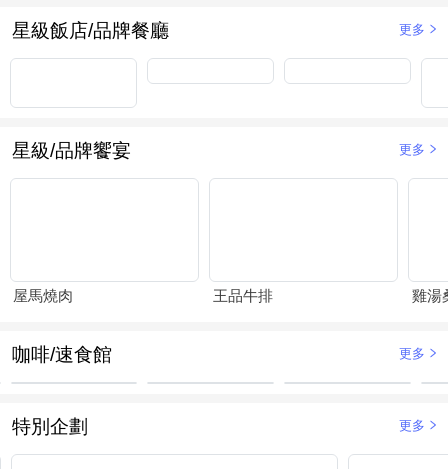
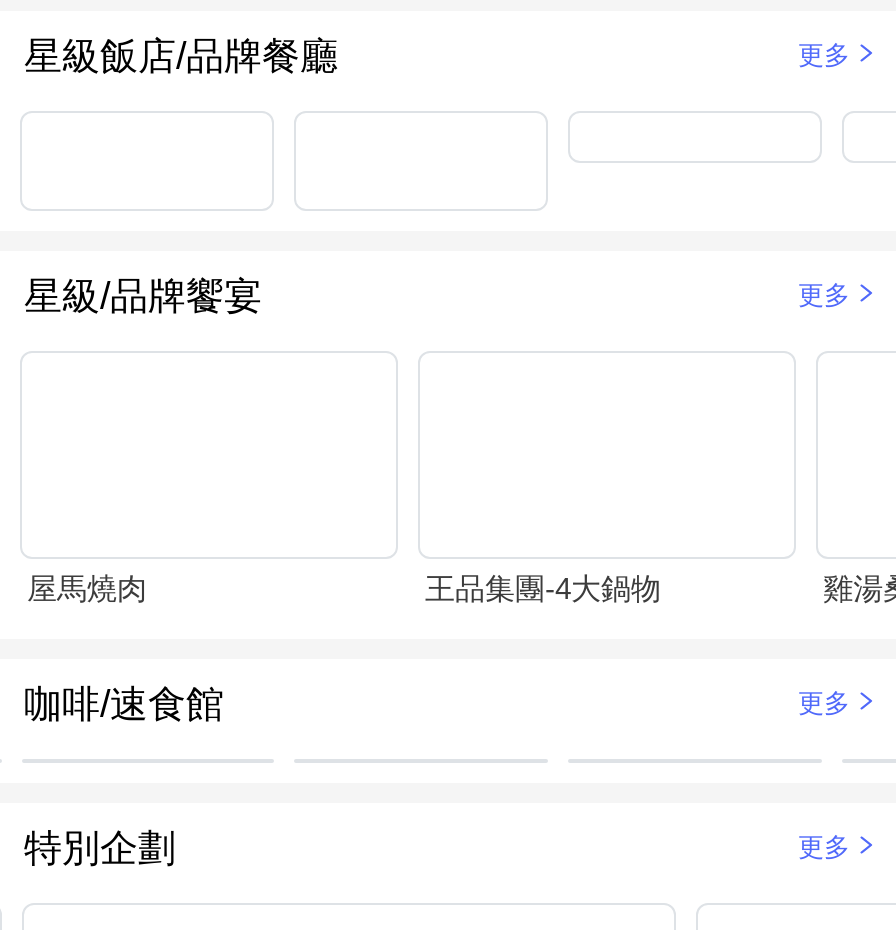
- 王品牛排
+ 王品集團-4大鍋物
